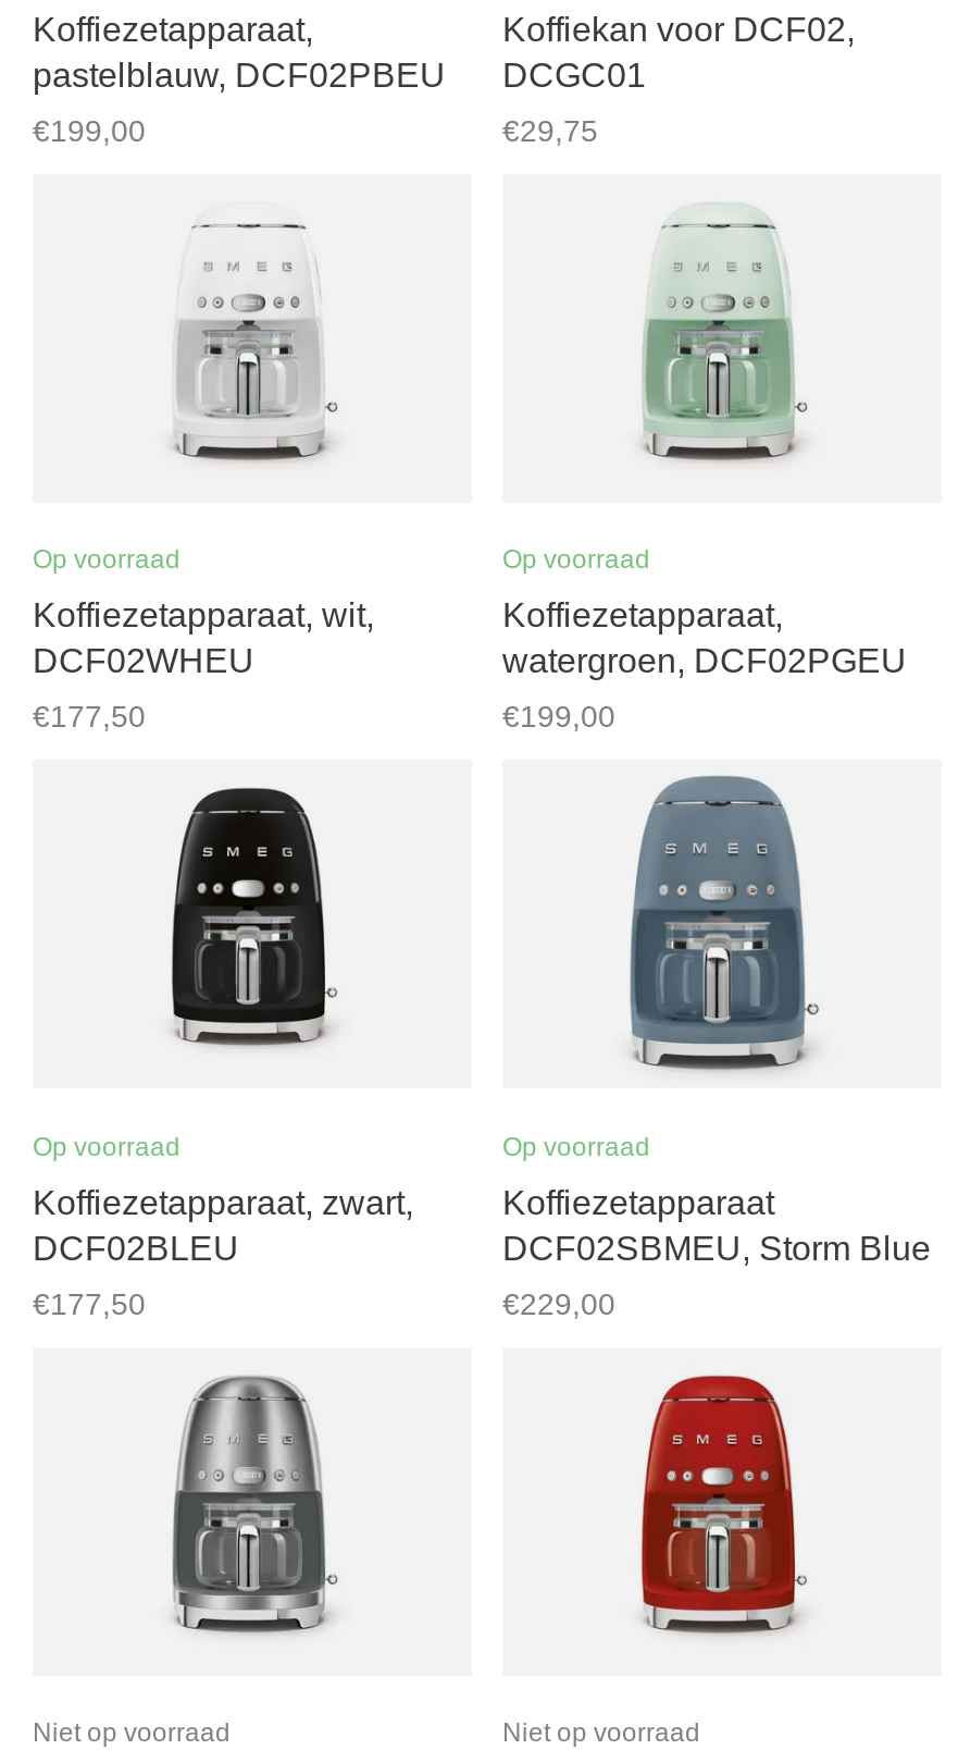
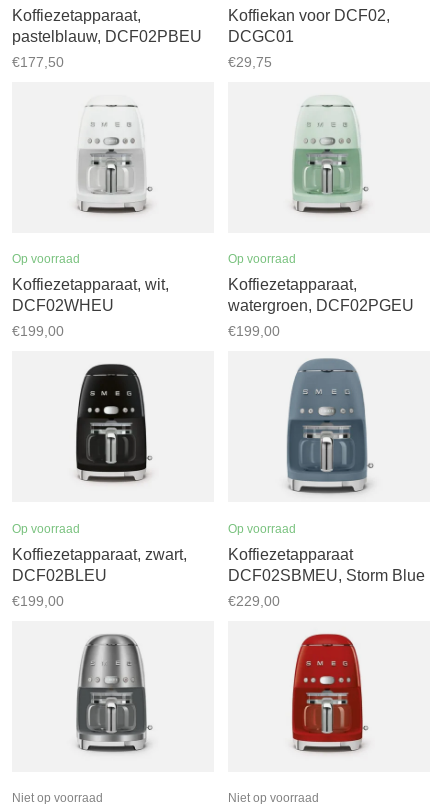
- €199,00
+ €177,50

- €177,50
+ €199,00

- €177,50
+ €199,00
